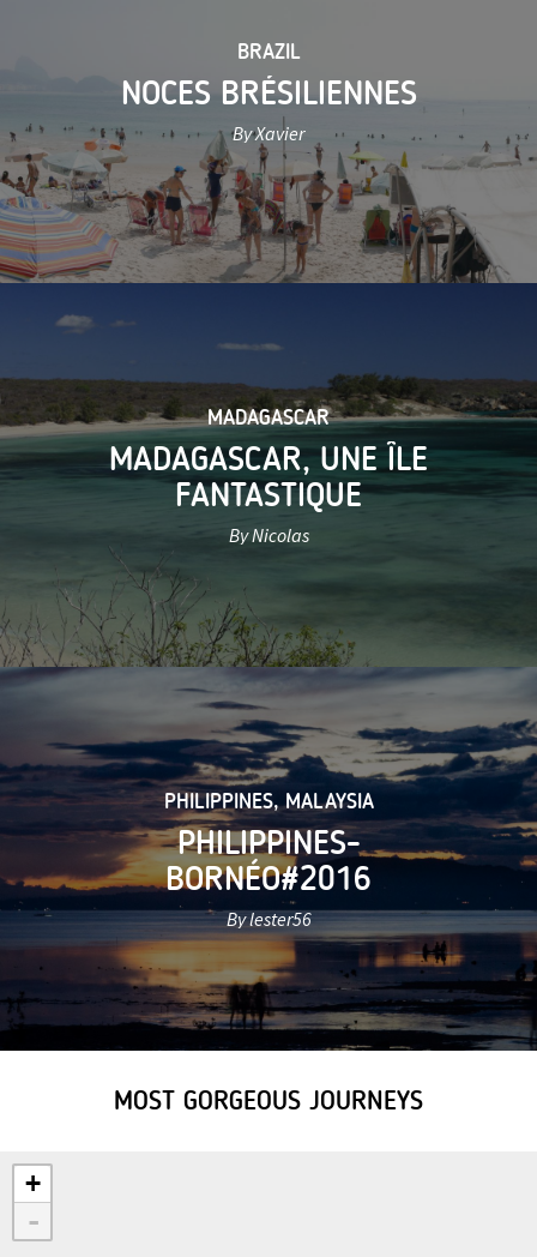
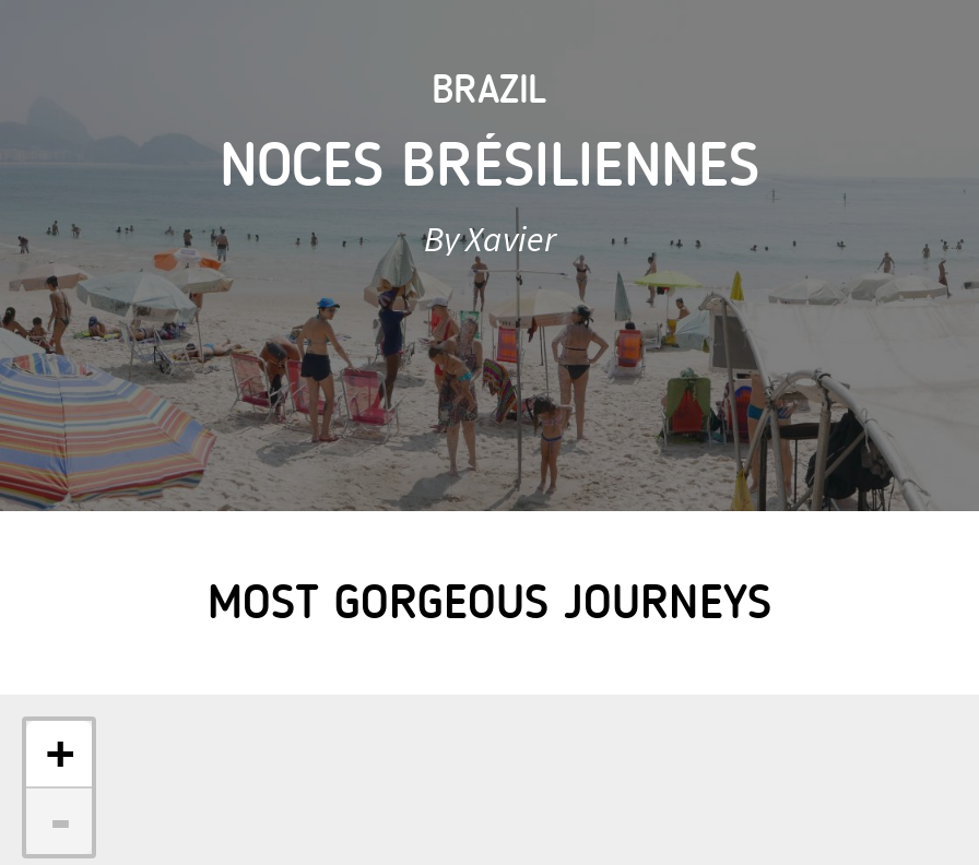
- [image]
- MADAGASCAR
- MADAGASCAR, UNE ÎLE
- FANTASTIQUE
- By Nicolas

- PHILIPPINES, MALAYSIA
- PHILIPPINES-
- BORNÉO#2016
- By lester56
